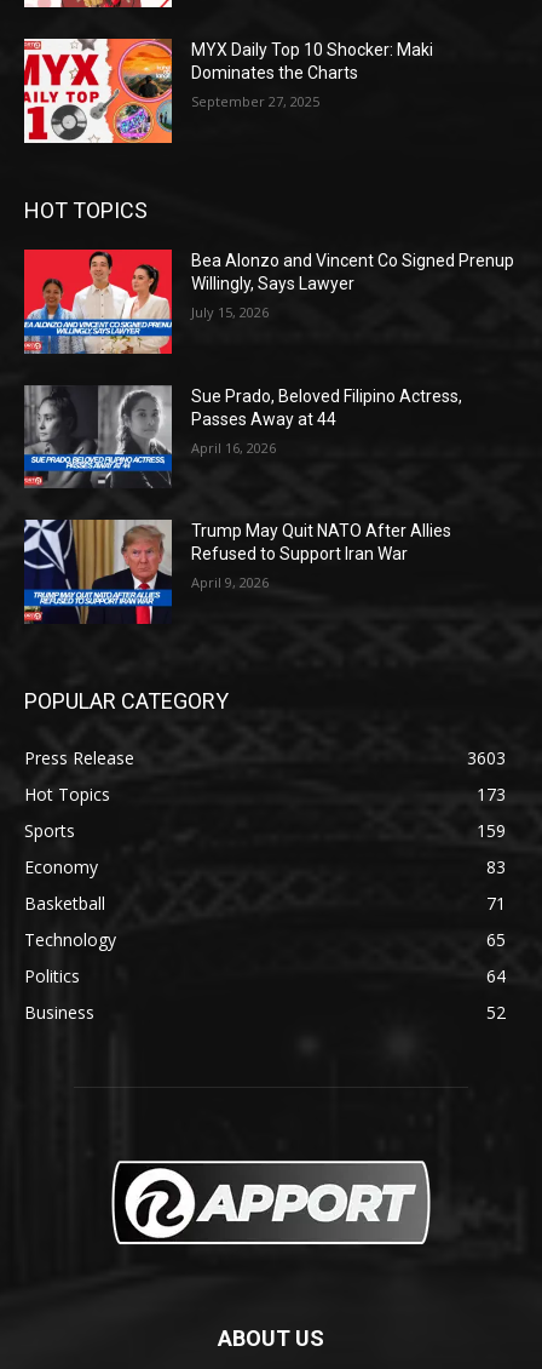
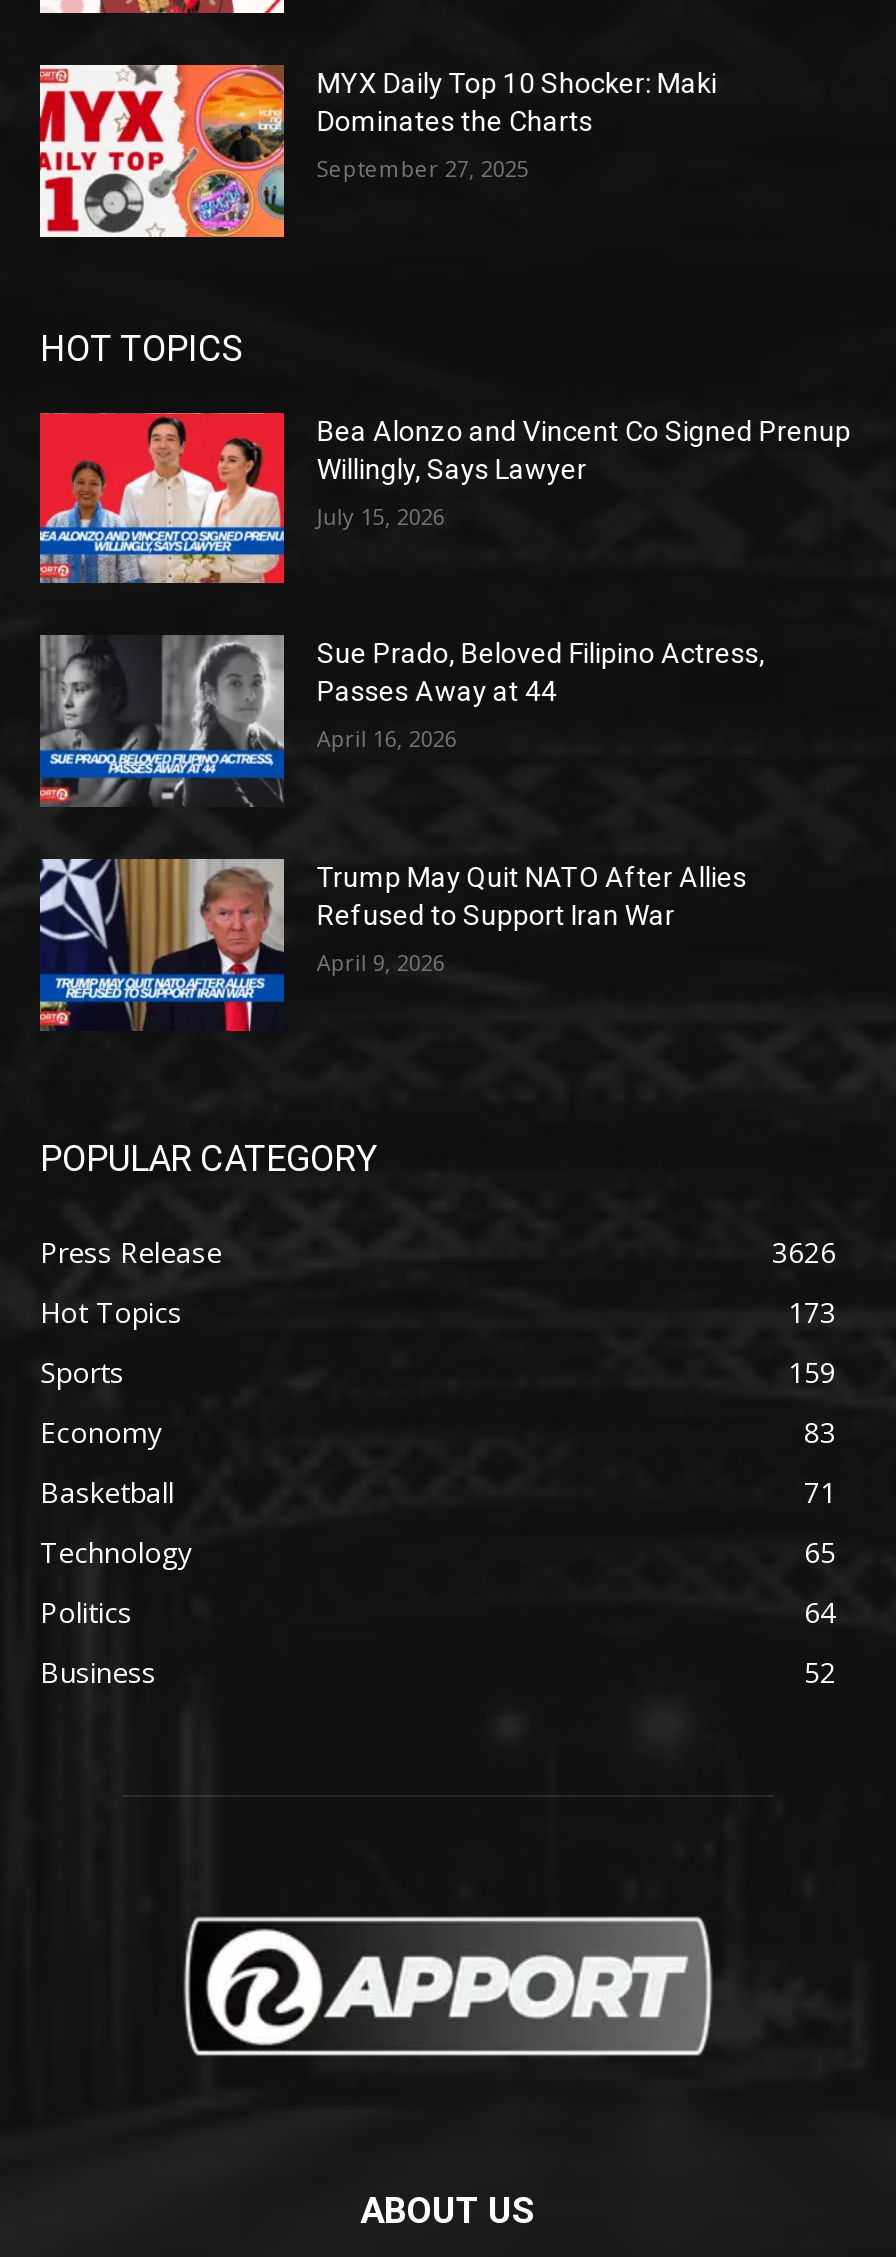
- 3603
+ 3626
